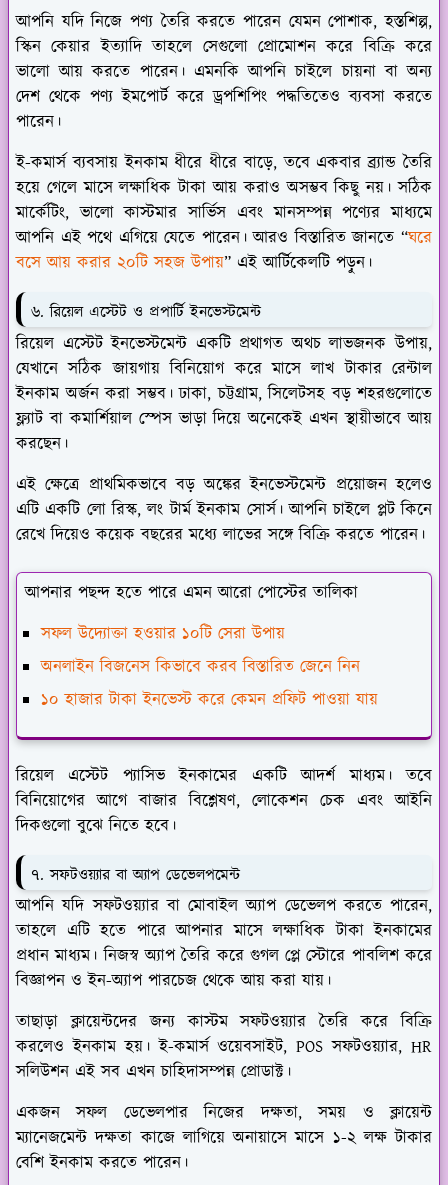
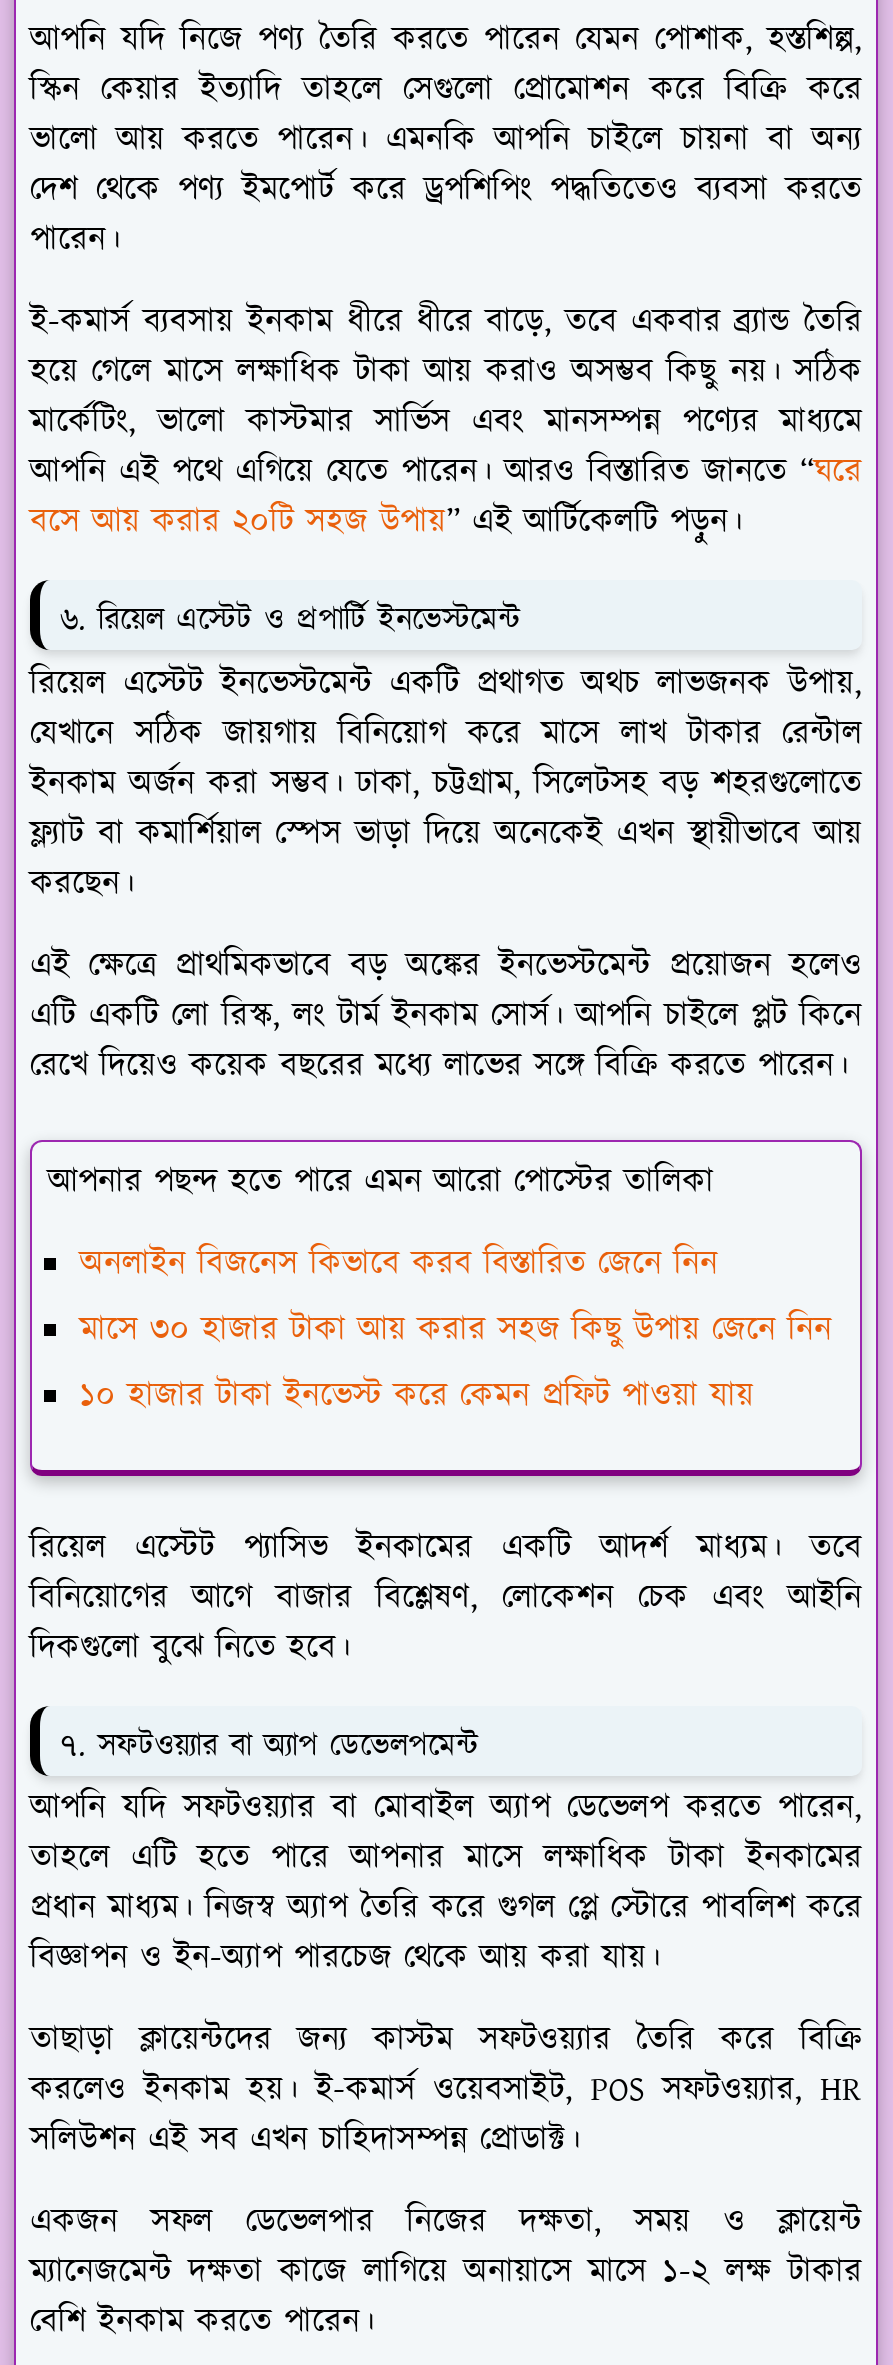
- সফল উদ্যোক্তা হওয়ার ১০টি সেরা উপায়

moved up: অনলাইন বিজনেস কিভাবে করব বিস্তারিত জেনে নিন

+ মাসে ৩০ হাজার টাকা আয় করার সহজ কিছু উপায় জেনে নিন
